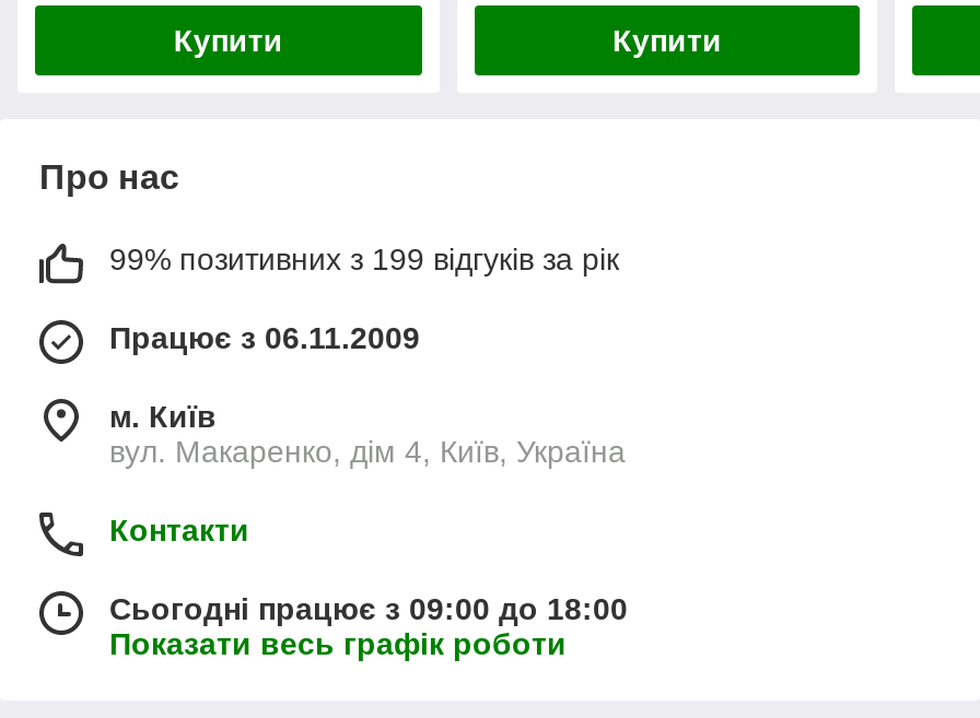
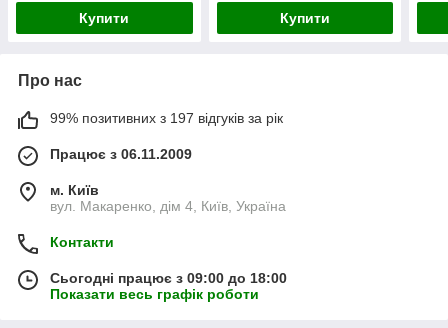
- 99% позитивних з 199 відгуків за рік
+ 99% позитивних з 197 відгуків за рік
